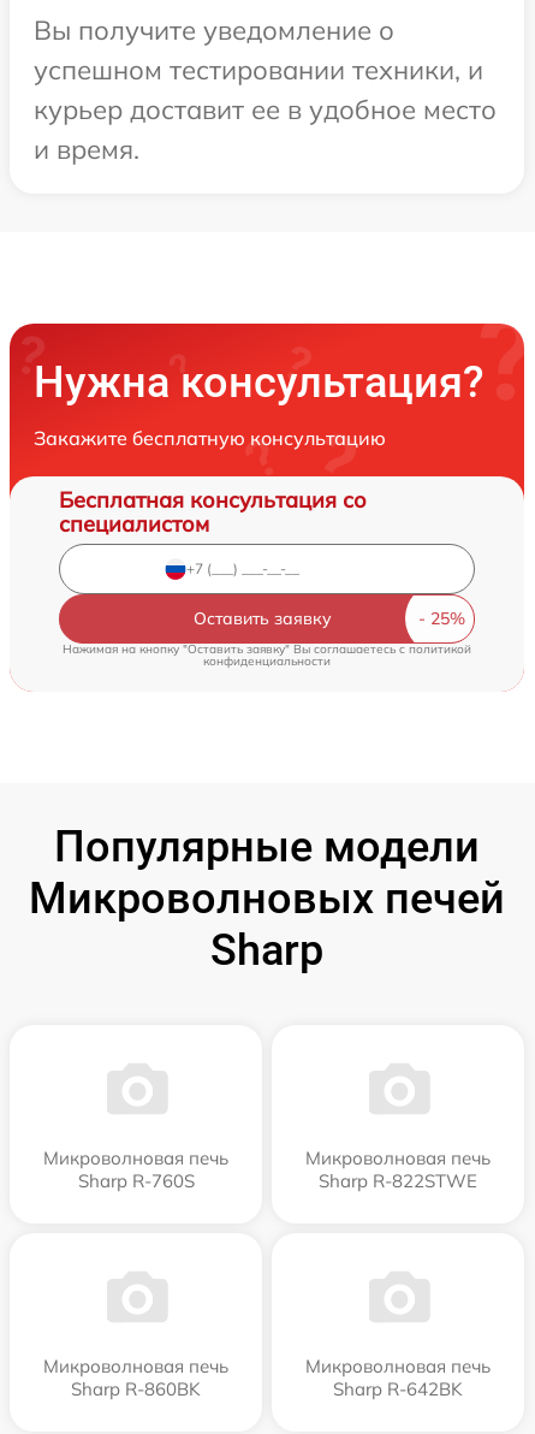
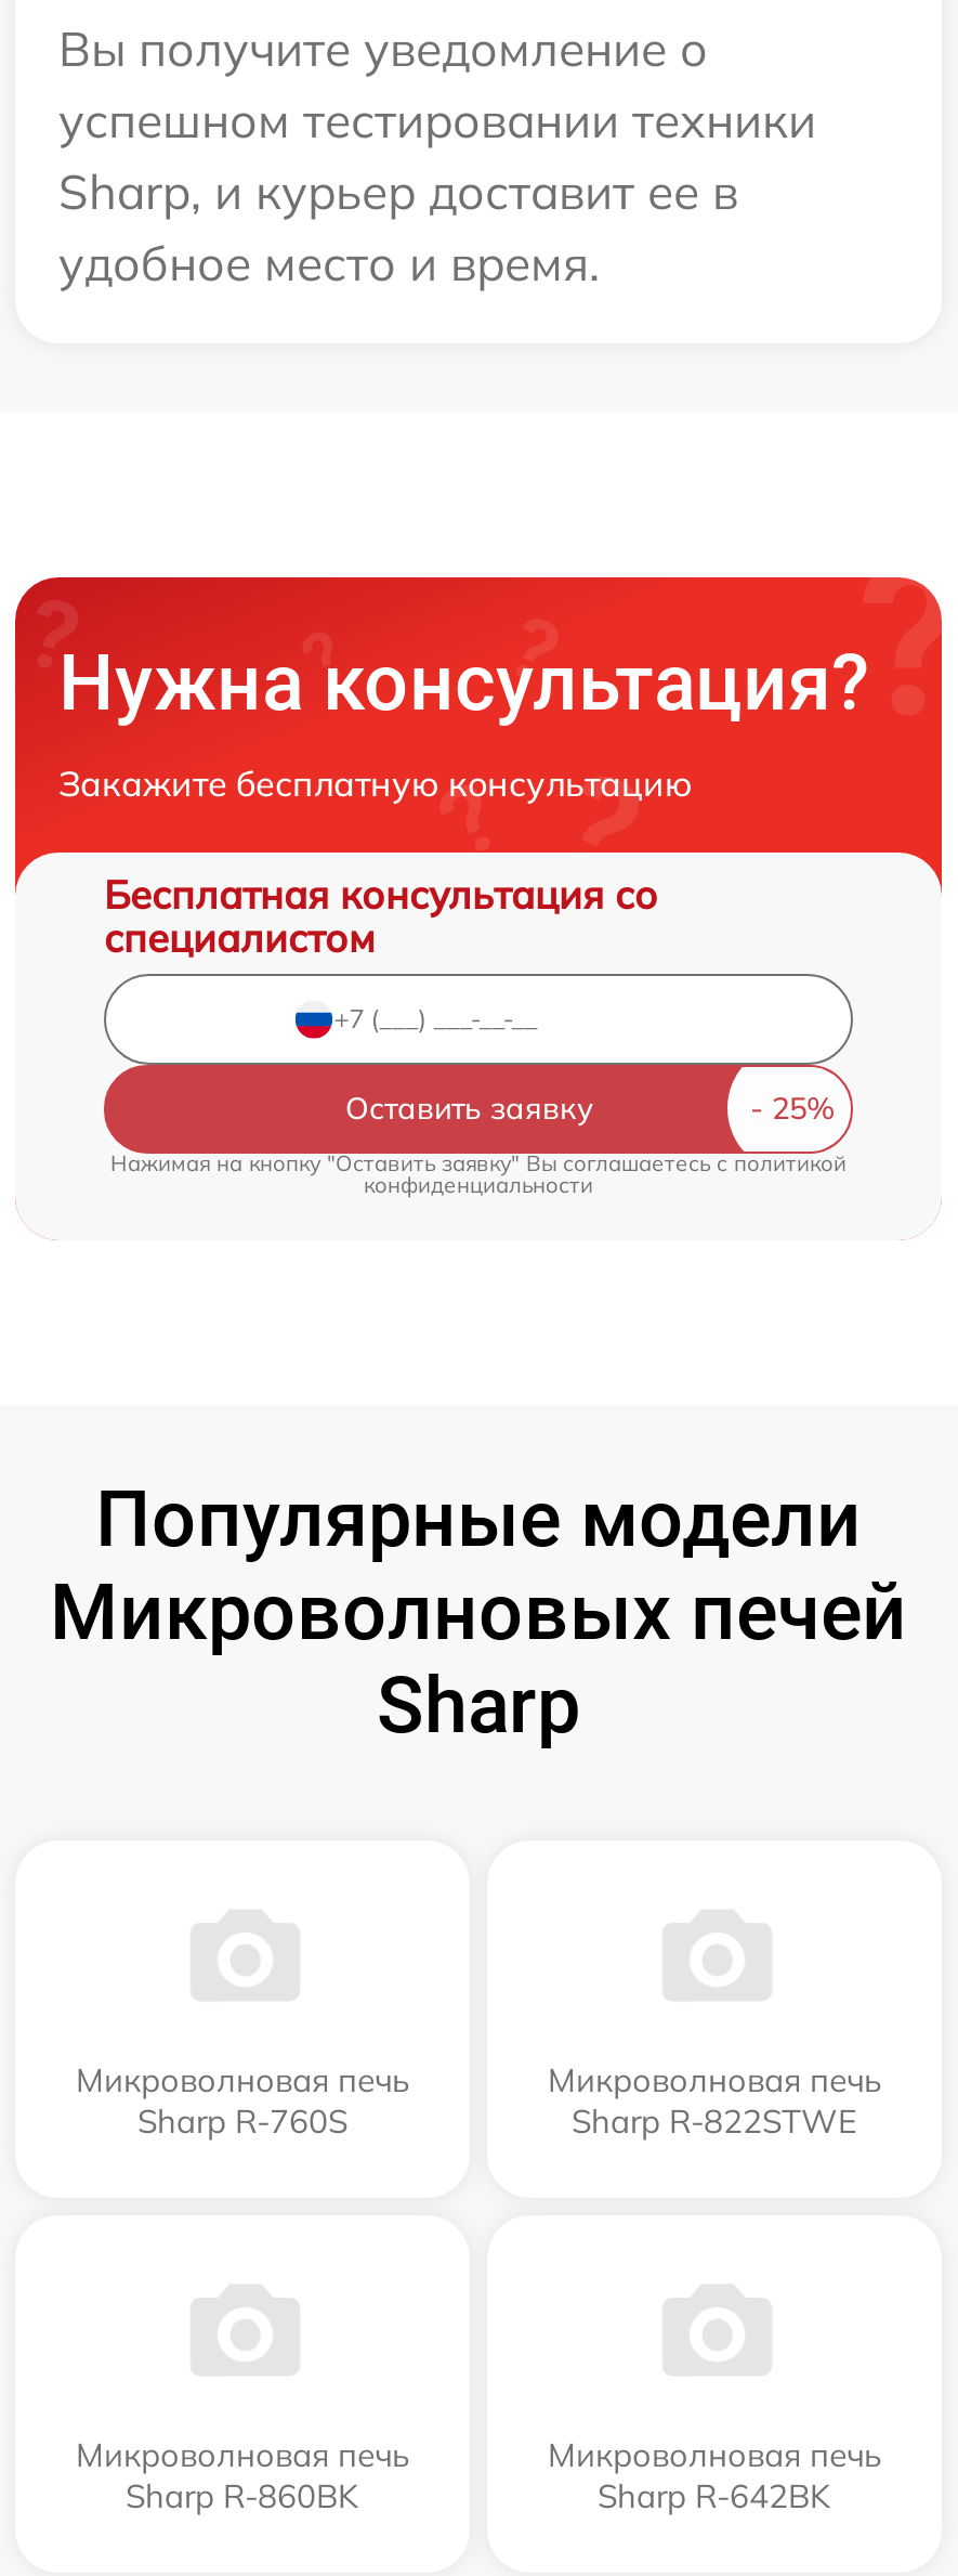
- успешном тестировании техники, и
- курьер доставит ее в удобное место
- и время.
+ успешном тестировании техники
+ Sharp, и курьер доставит ее в
+ удобное место и время.
